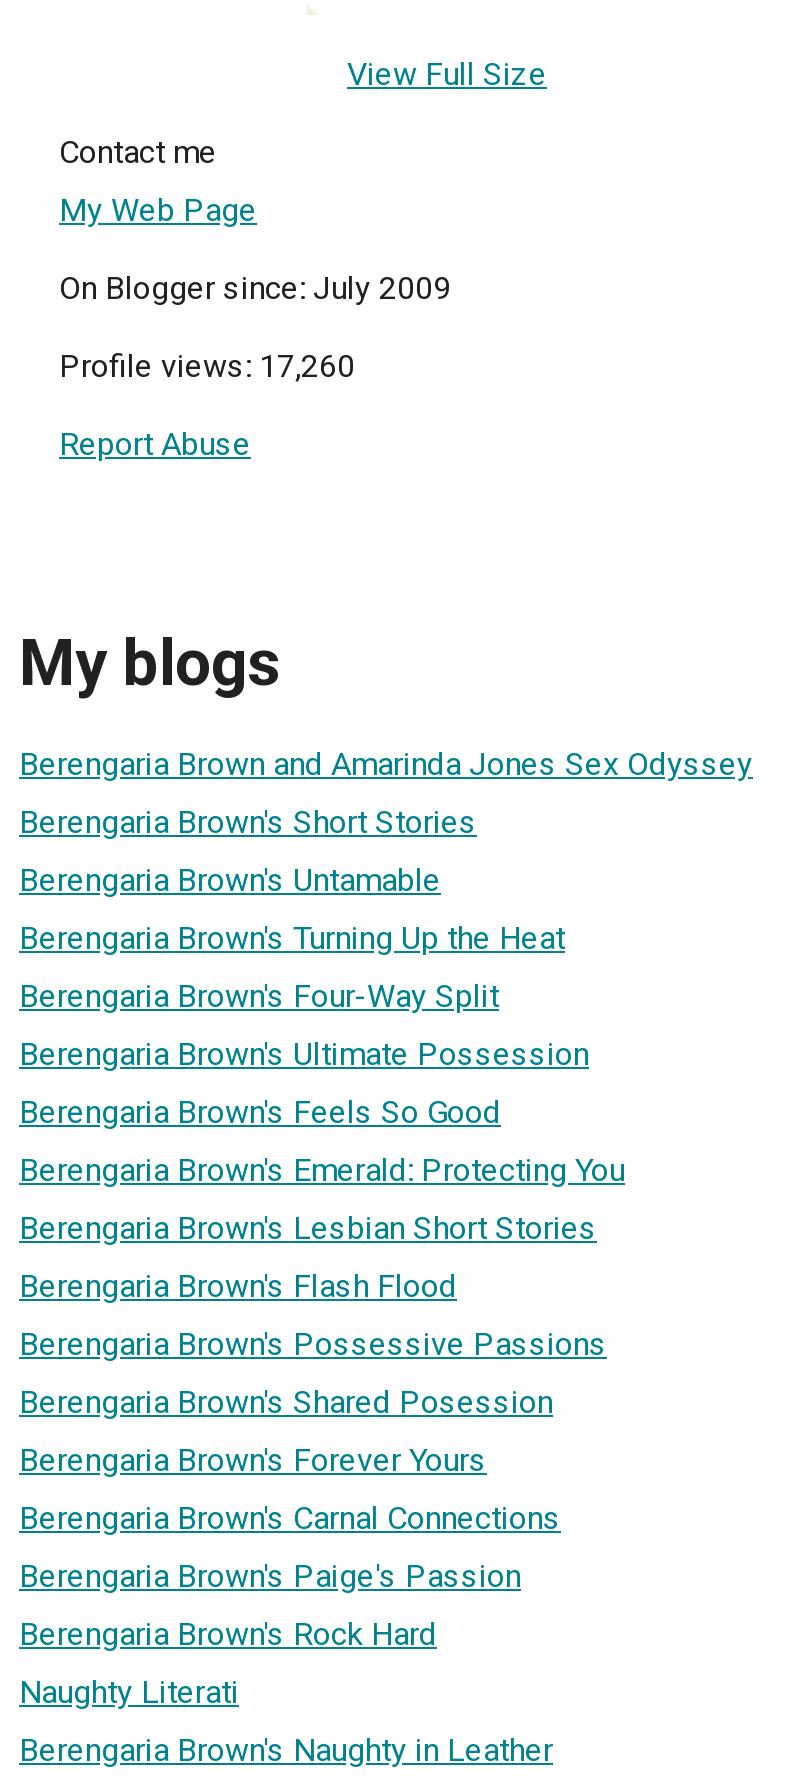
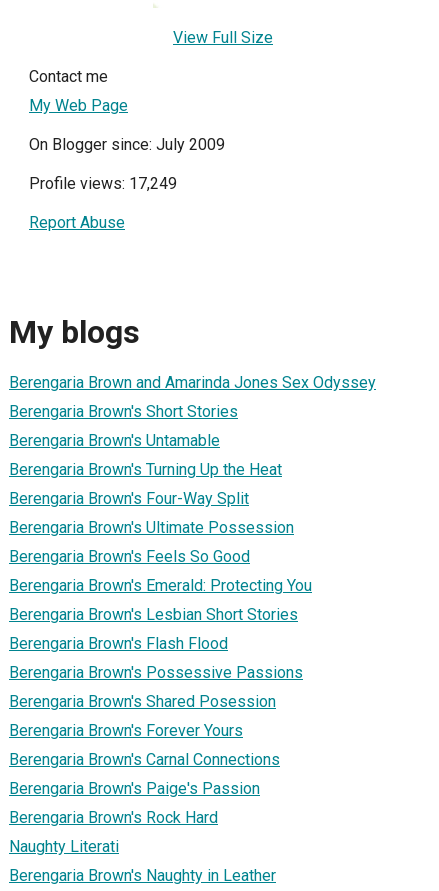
- Profile views: 17,260
+ Profile views: 17,249
